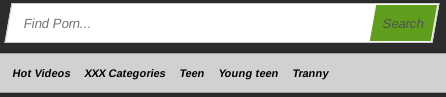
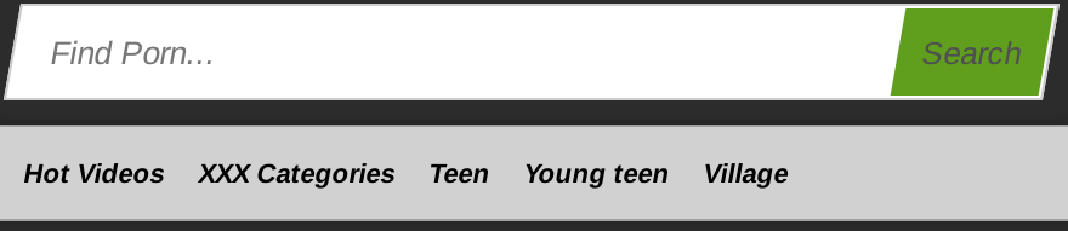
- Tranny
+ Village
